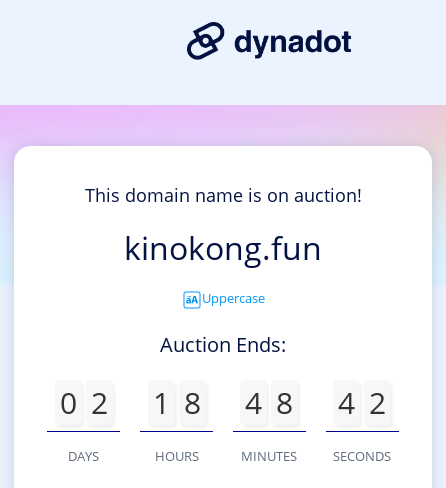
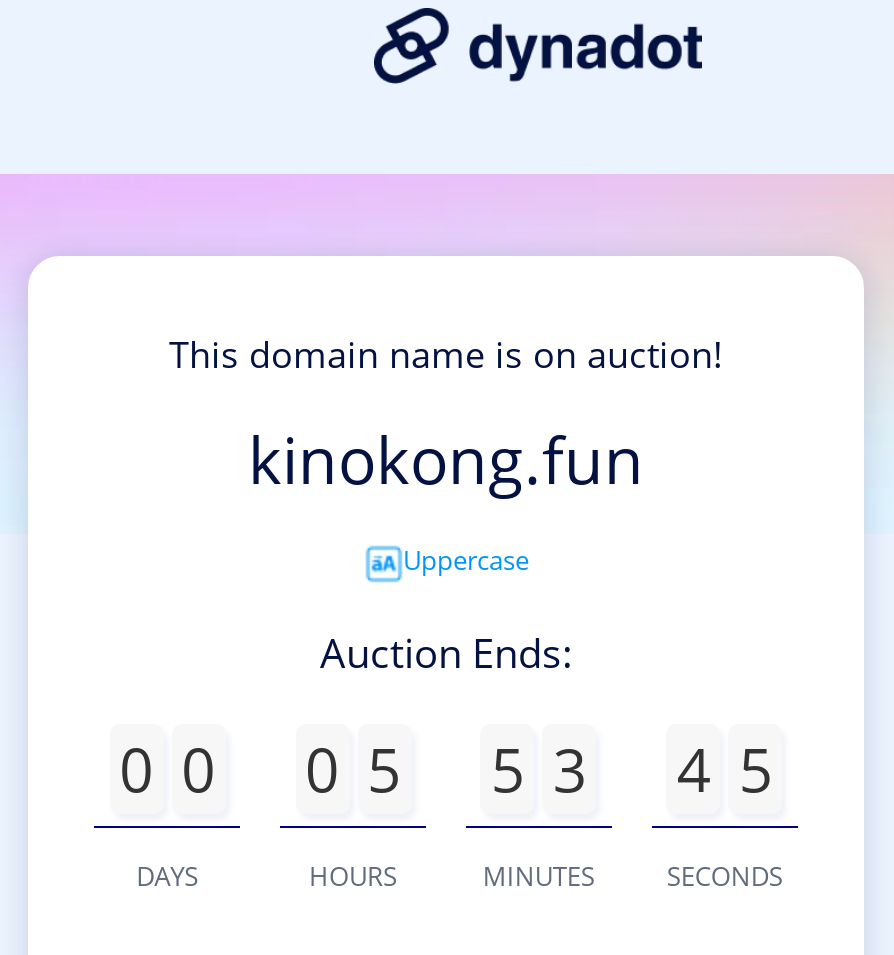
- 0 2
+ 0 0

- 1 8
+ 0 5

- 4 8
+ 5 3

- 4 2
+ 4 5
